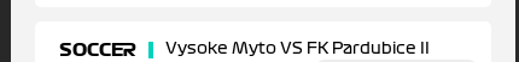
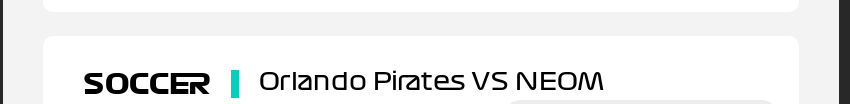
- Vysoke Myto VS FK Pardubice II
+ Orlando Pirates VS NEOM
